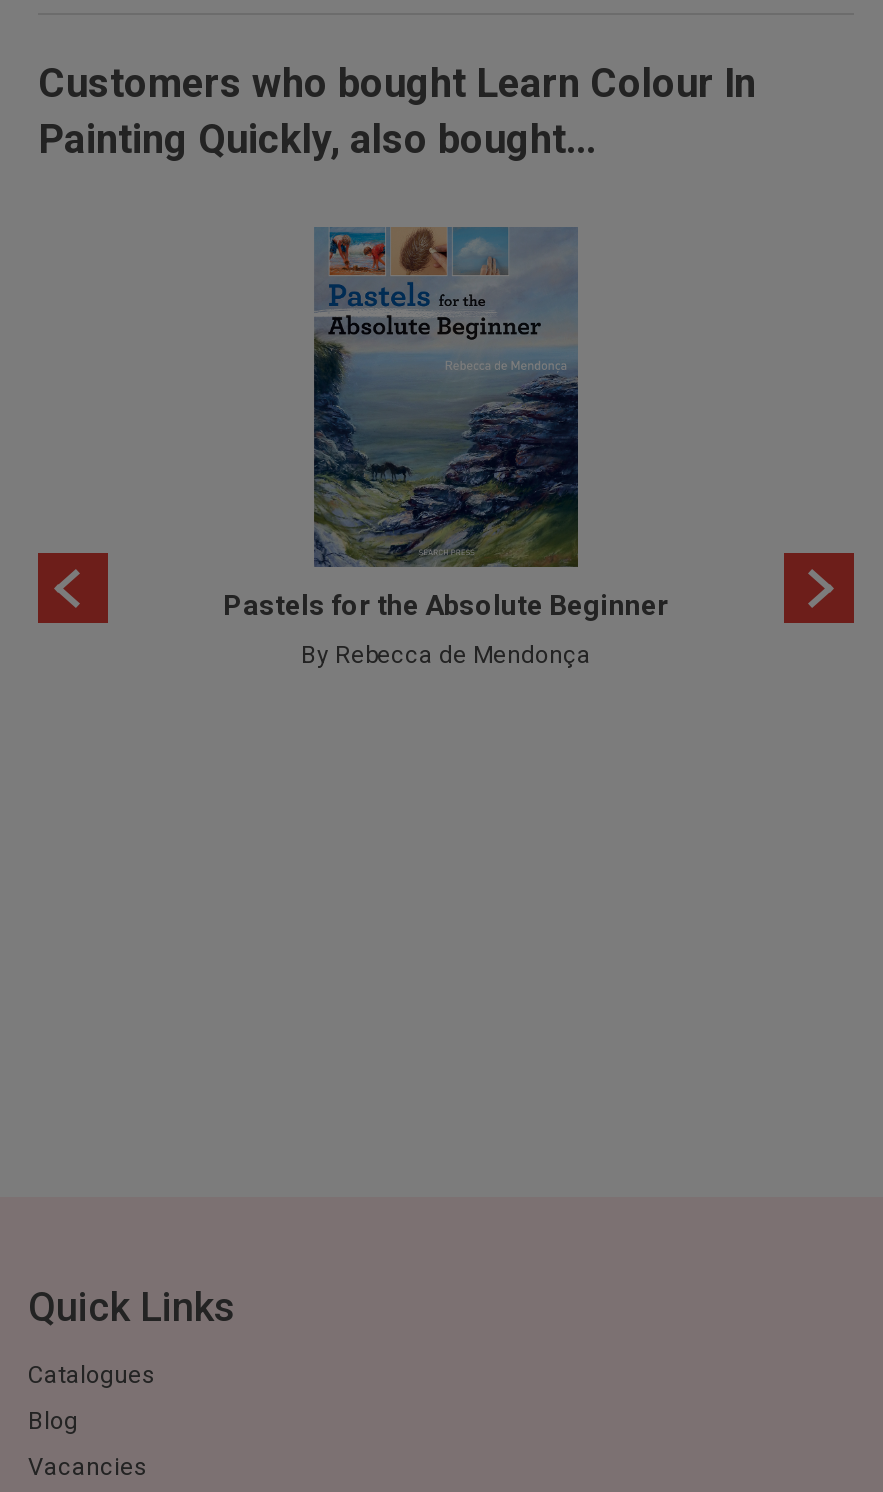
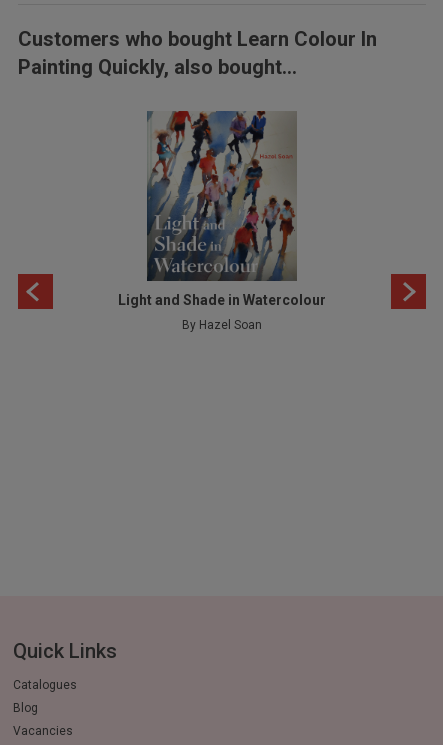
- [image]
- Pastels for the Absolute Beginner
+ [image]
+ Light and Shade in Watercolour

- By Rebecca de Mendonça
+ By Hazel Soan
